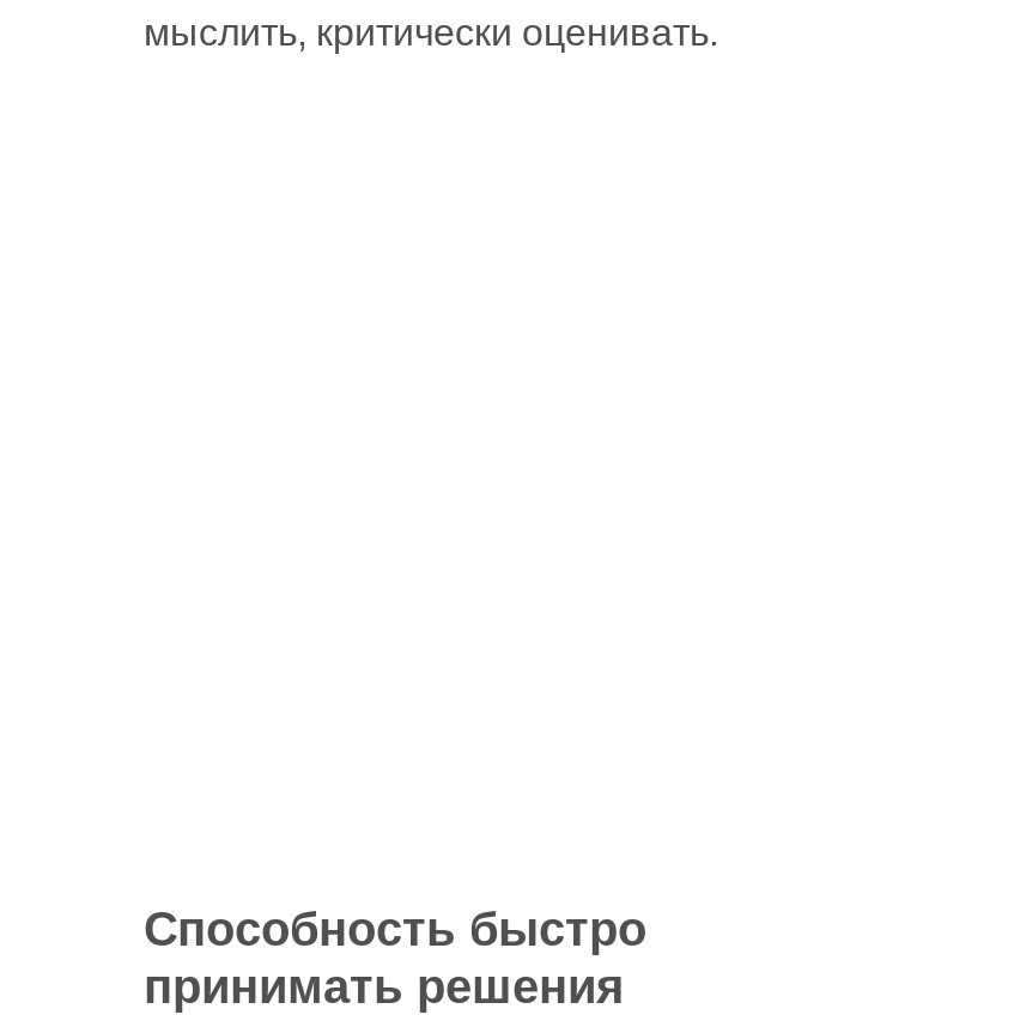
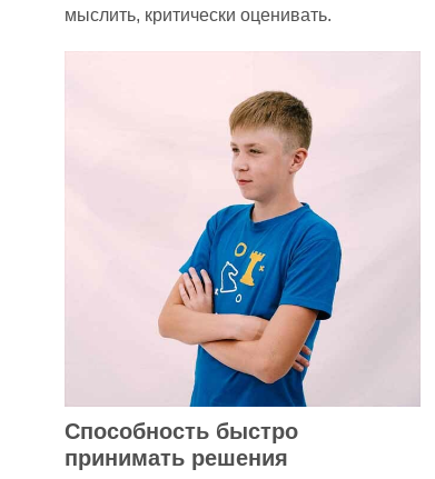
+ [image]
